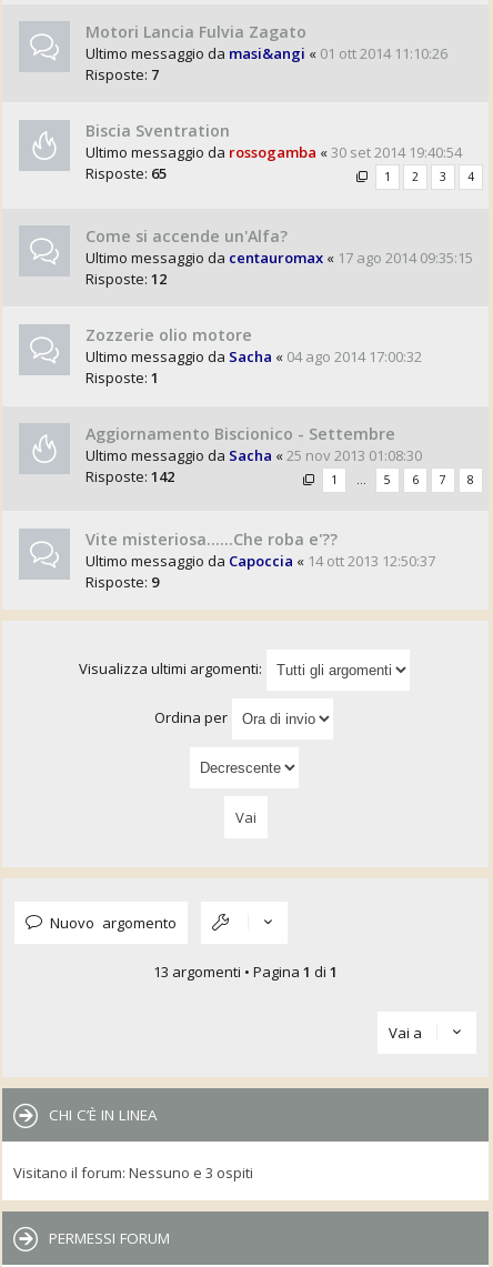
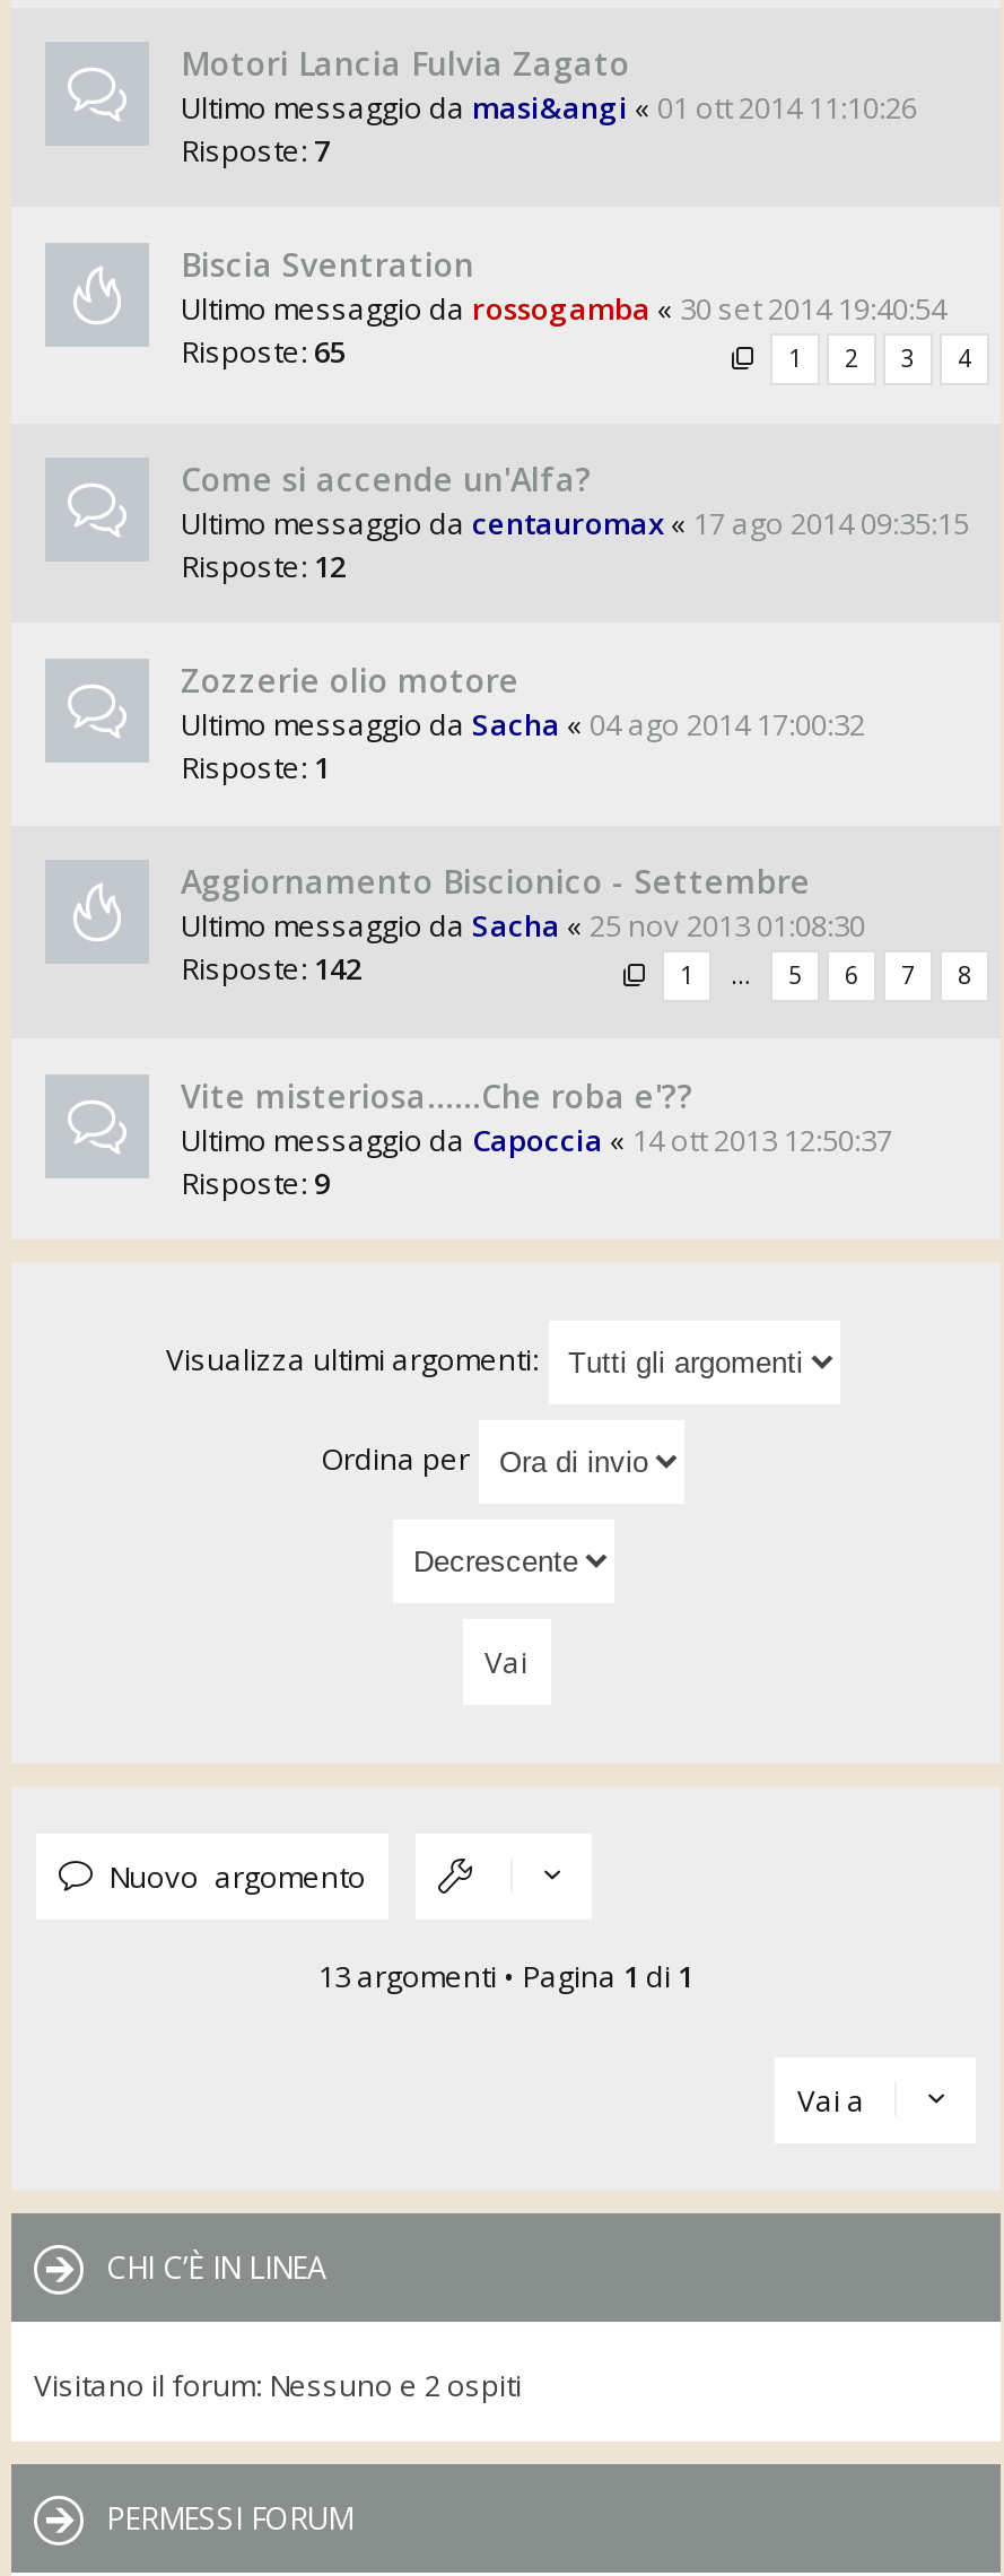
- Visitano il forum: Nessuno e 3 ospiti
+ Visitano il forum: Nessuno e 2 ospiti
